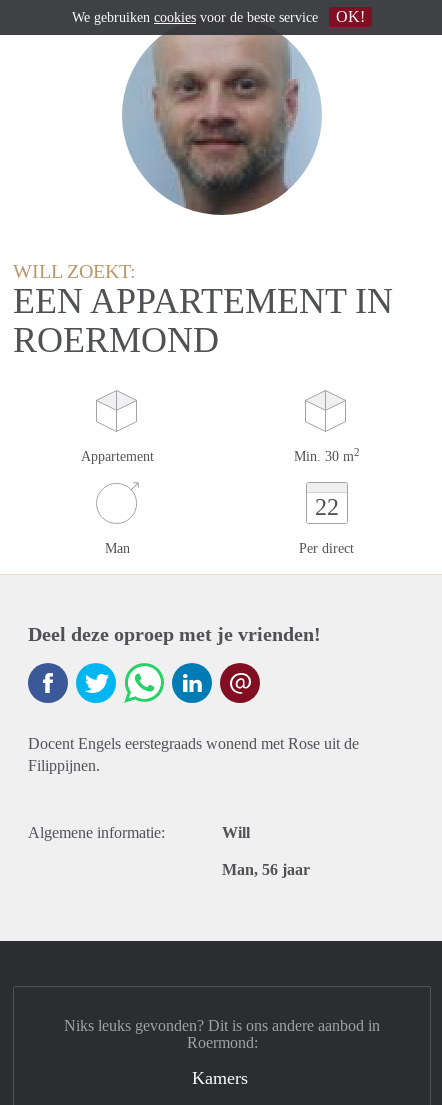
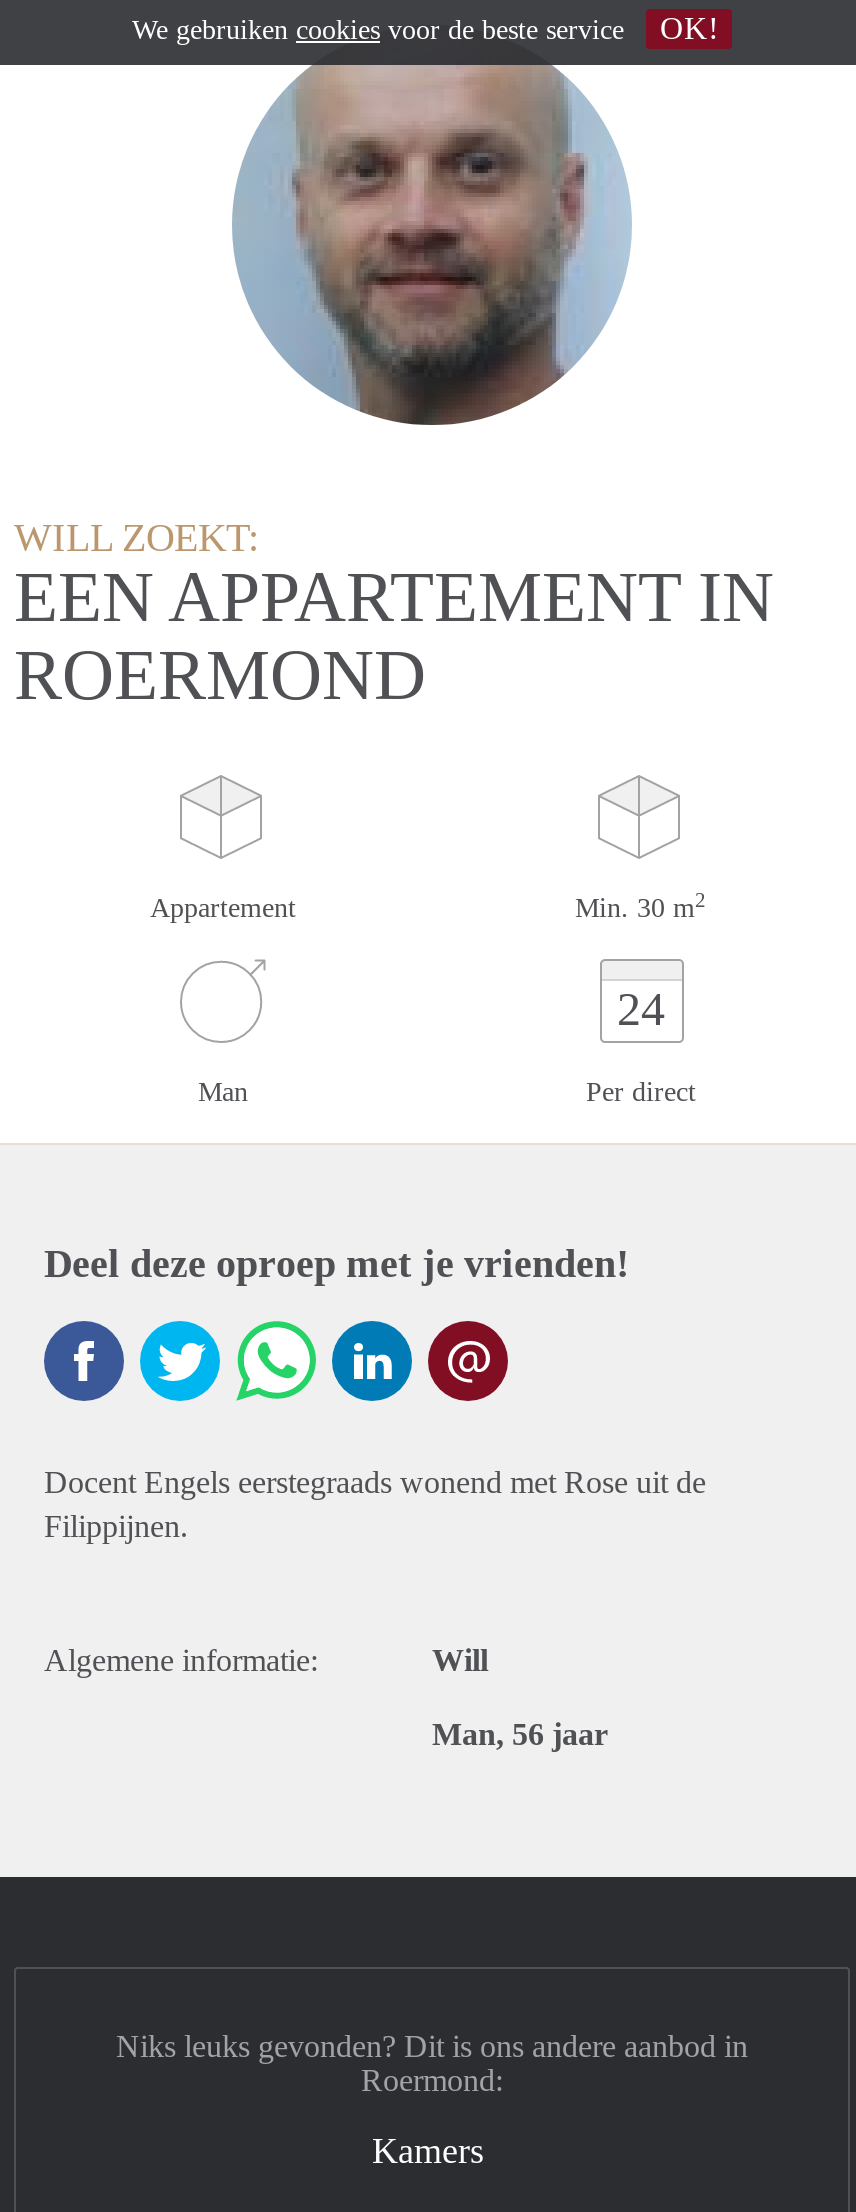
- 22
+ 24
